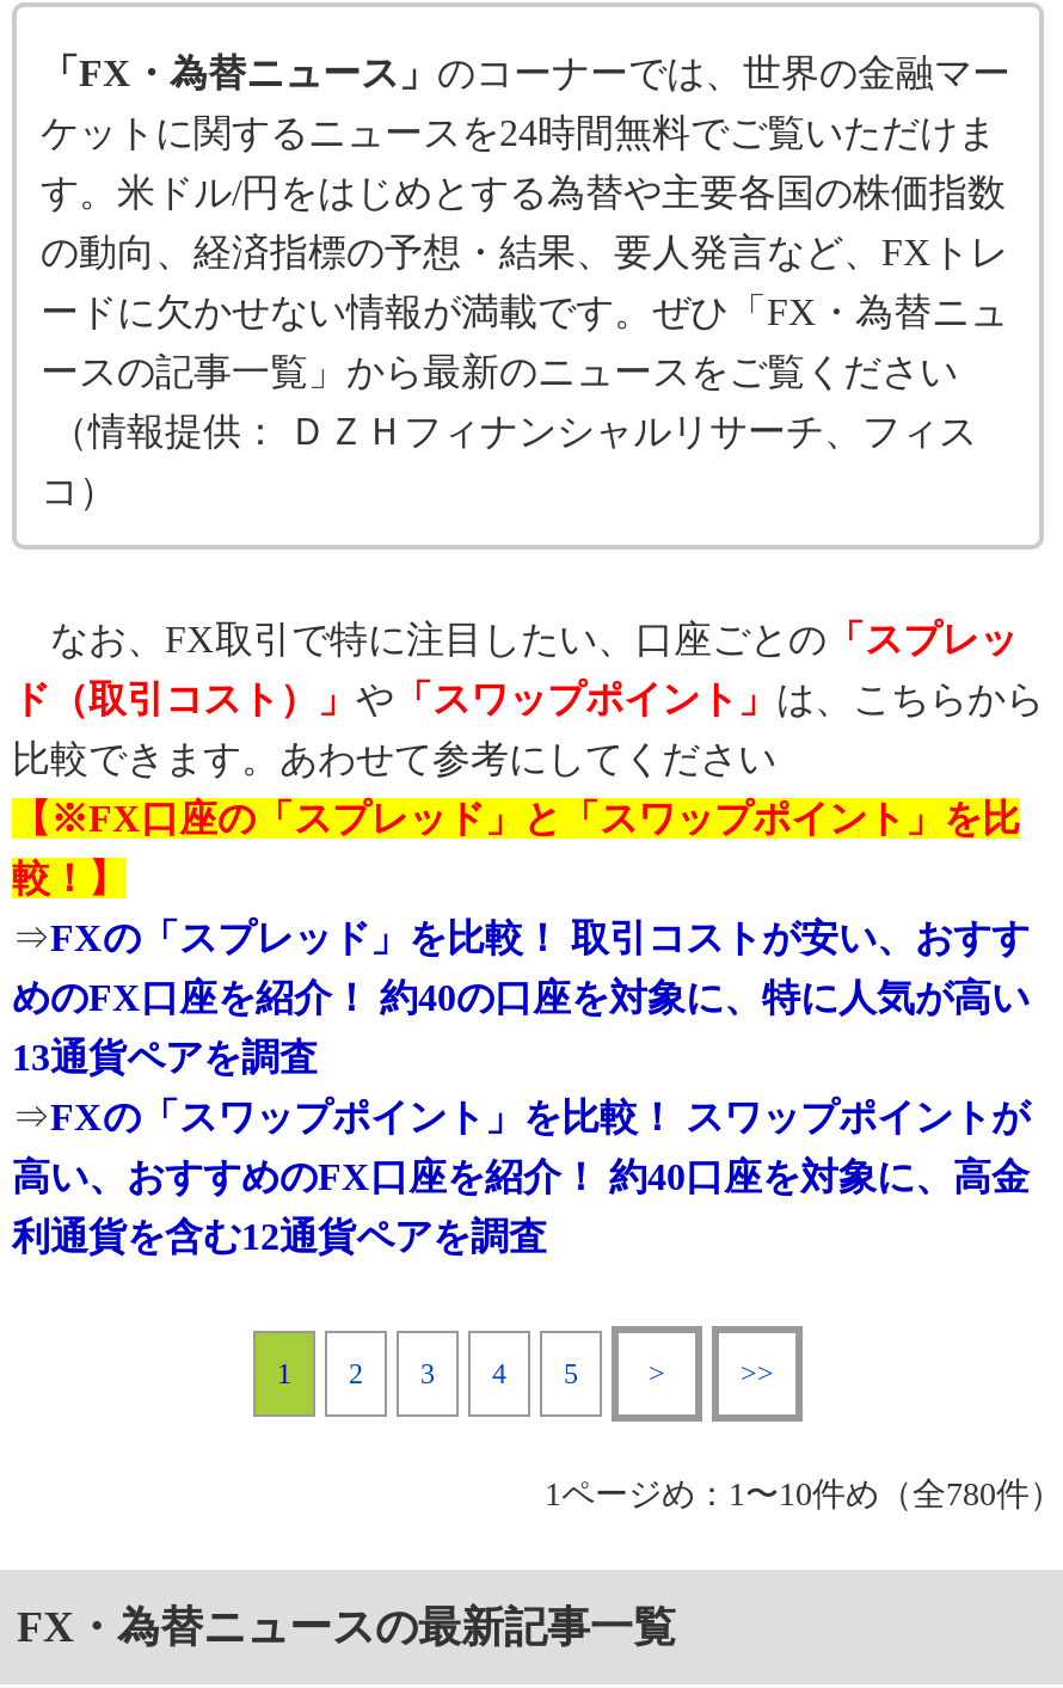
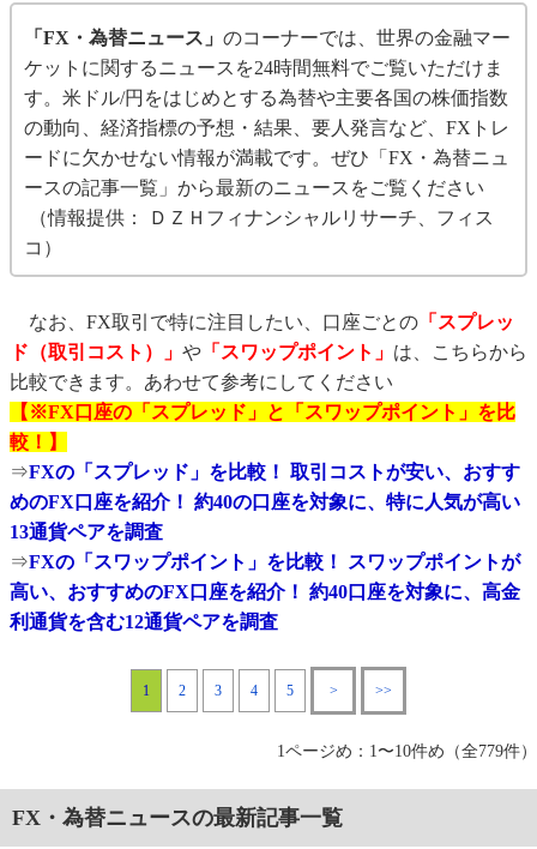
- 1ページめ：1〜10件め（全780件）
+ 1ページめ：1〜10件め（全779件）
